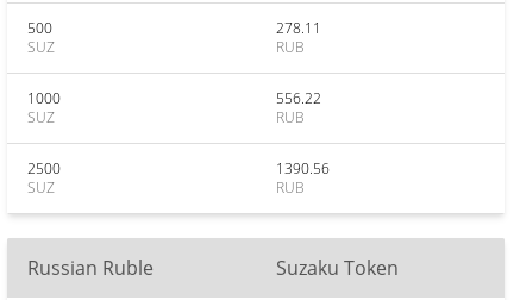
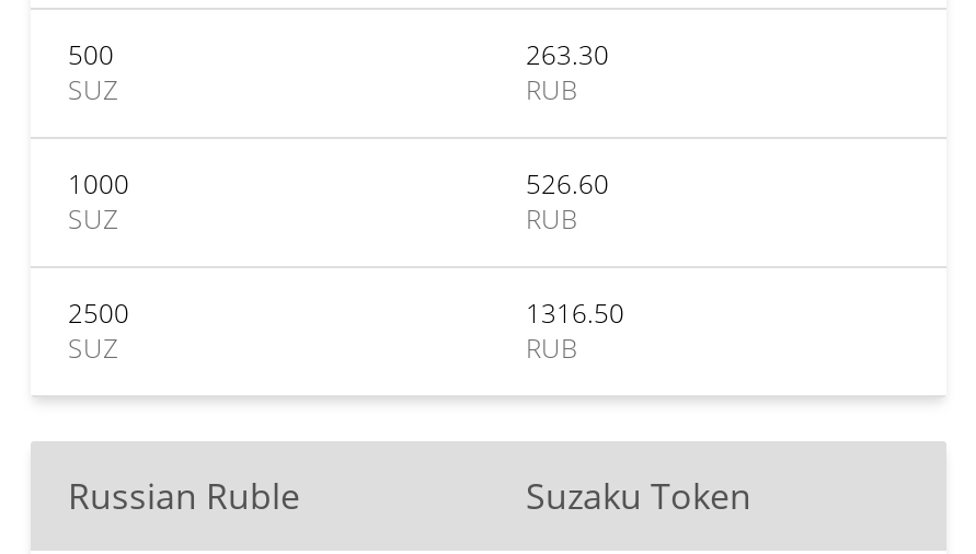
- 278.11
+ 263.30

- 556.22
+ 526.60

- 1390.56
+ 1316.50
